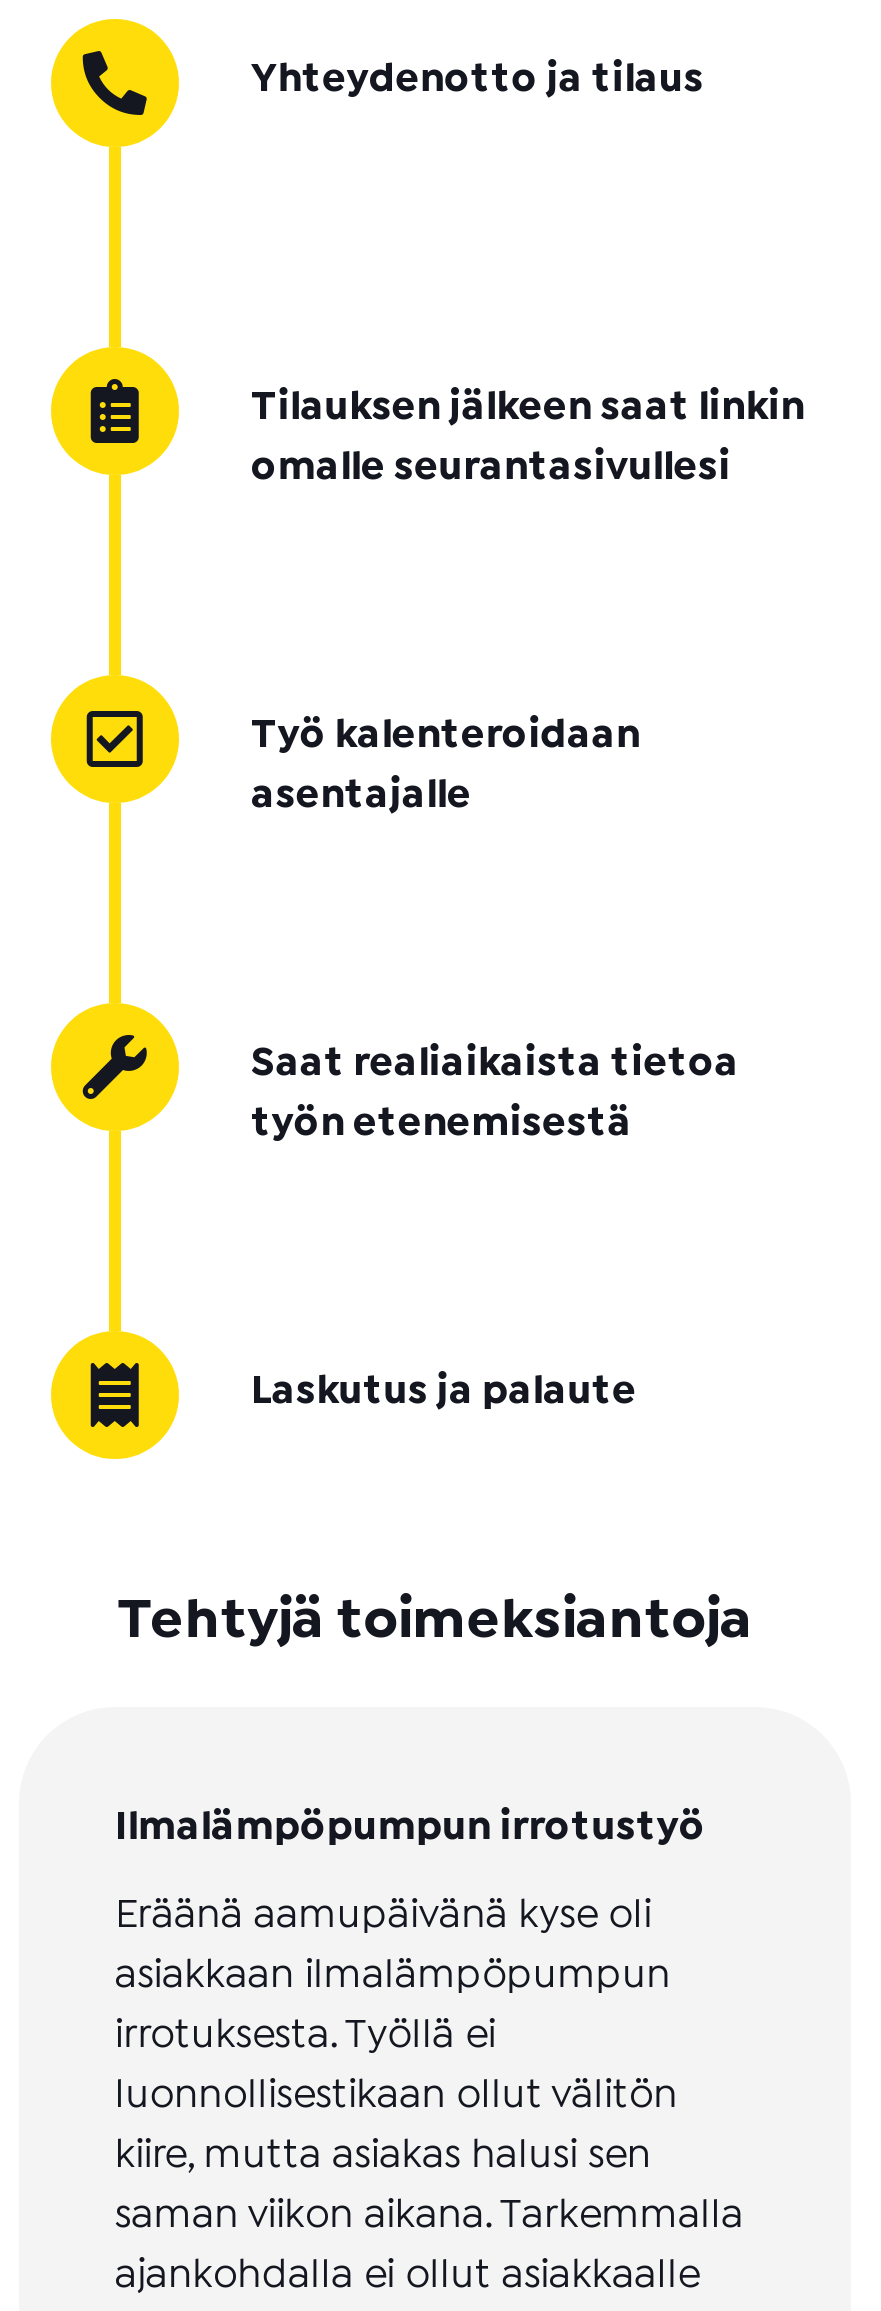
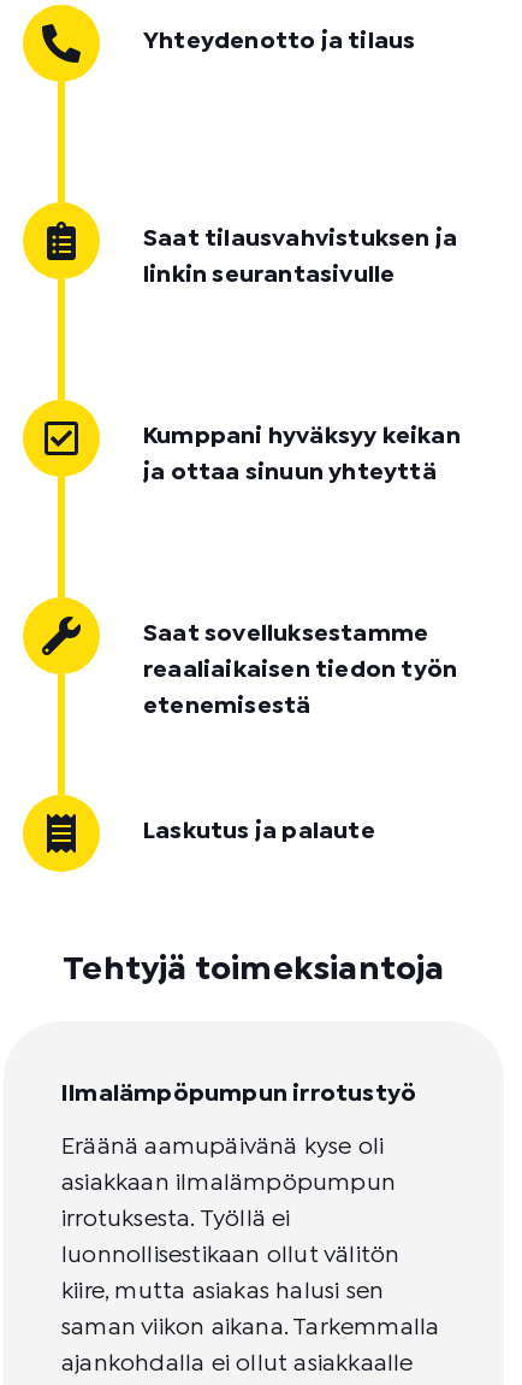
- Tilauksen jälkeen saat linkin
- omalle seurantasivullesi
+ Saat tilausvahvistuksen ja
+ linkin seurantasivulle

- Työ kalenteroidaan
- asentajalle
+ Kumppani hyväksyy keikan
+ ja ottaa sinuun yhteyttä

- Saat realiaikaista tietoa
- työn etenemisestä
+ Saat sovelluksestamme
+ reaaliaikaisen tiedon työn
+ etenemisestä
